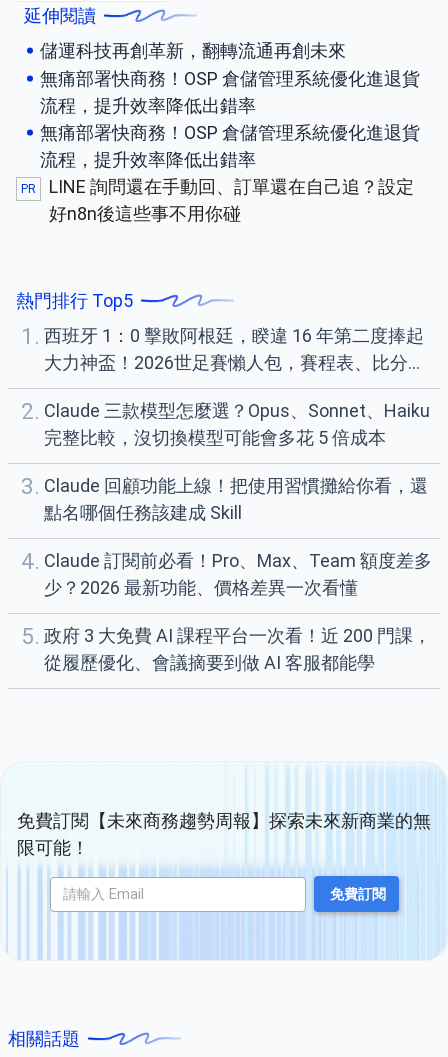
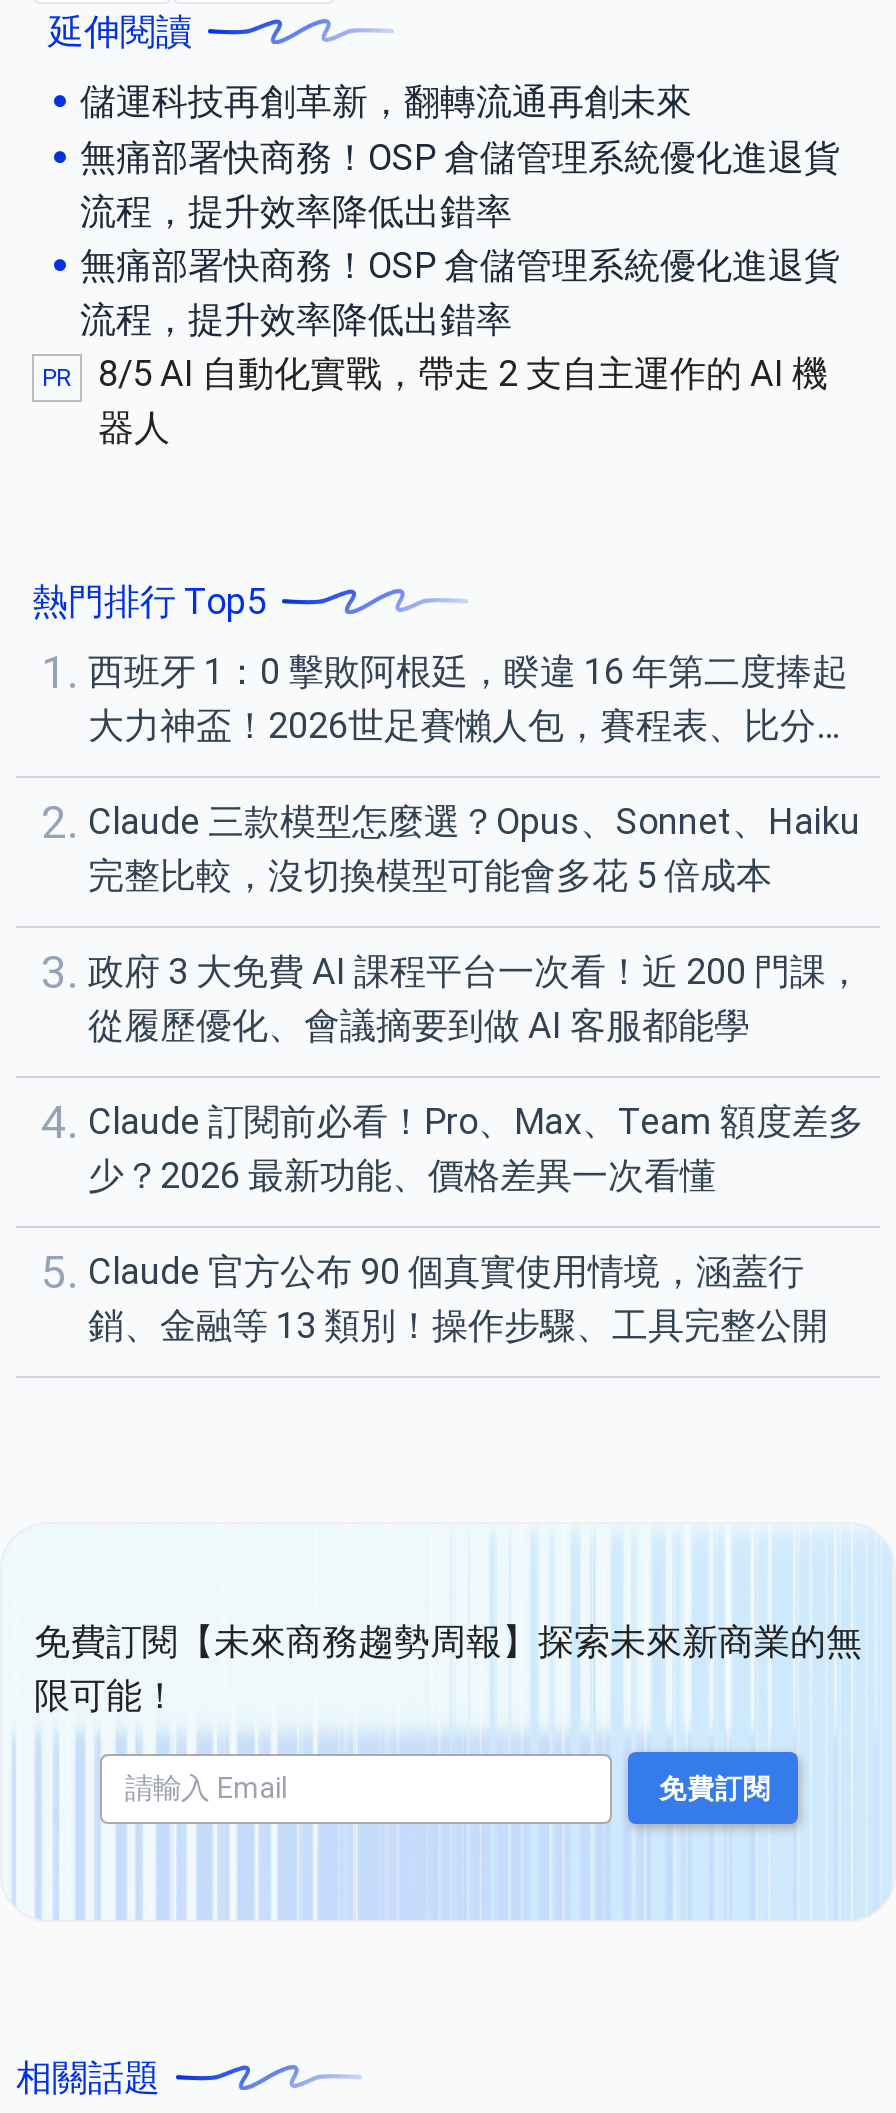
- LINE 詢問還在手動回、訂單還在自己追？設定
- 好n8n後這些事不用你碰
+ 8/5 AI 自動化實戰，帶走 2 支自主運作的 AI 機
+ 器人

- 3. Claude 回顧功能上線！把使用習慣攤給你看，還
- 點名哪個任務該建成 Skill
+ 3. 政府 3 大免費 AI 課程平台一次看！近 200 門課，

- 5. 政府 3 大免費 AI 課程平台一次看！近 200 門課，
+ 5. Claude 官方公布 90 個真實使用情境，涵蓋行
+ 銷、金融等 13 類別！操作步驟、工具完整公開

moved up: 從履歷優化、會議摘要到做 AI 客服都能學
